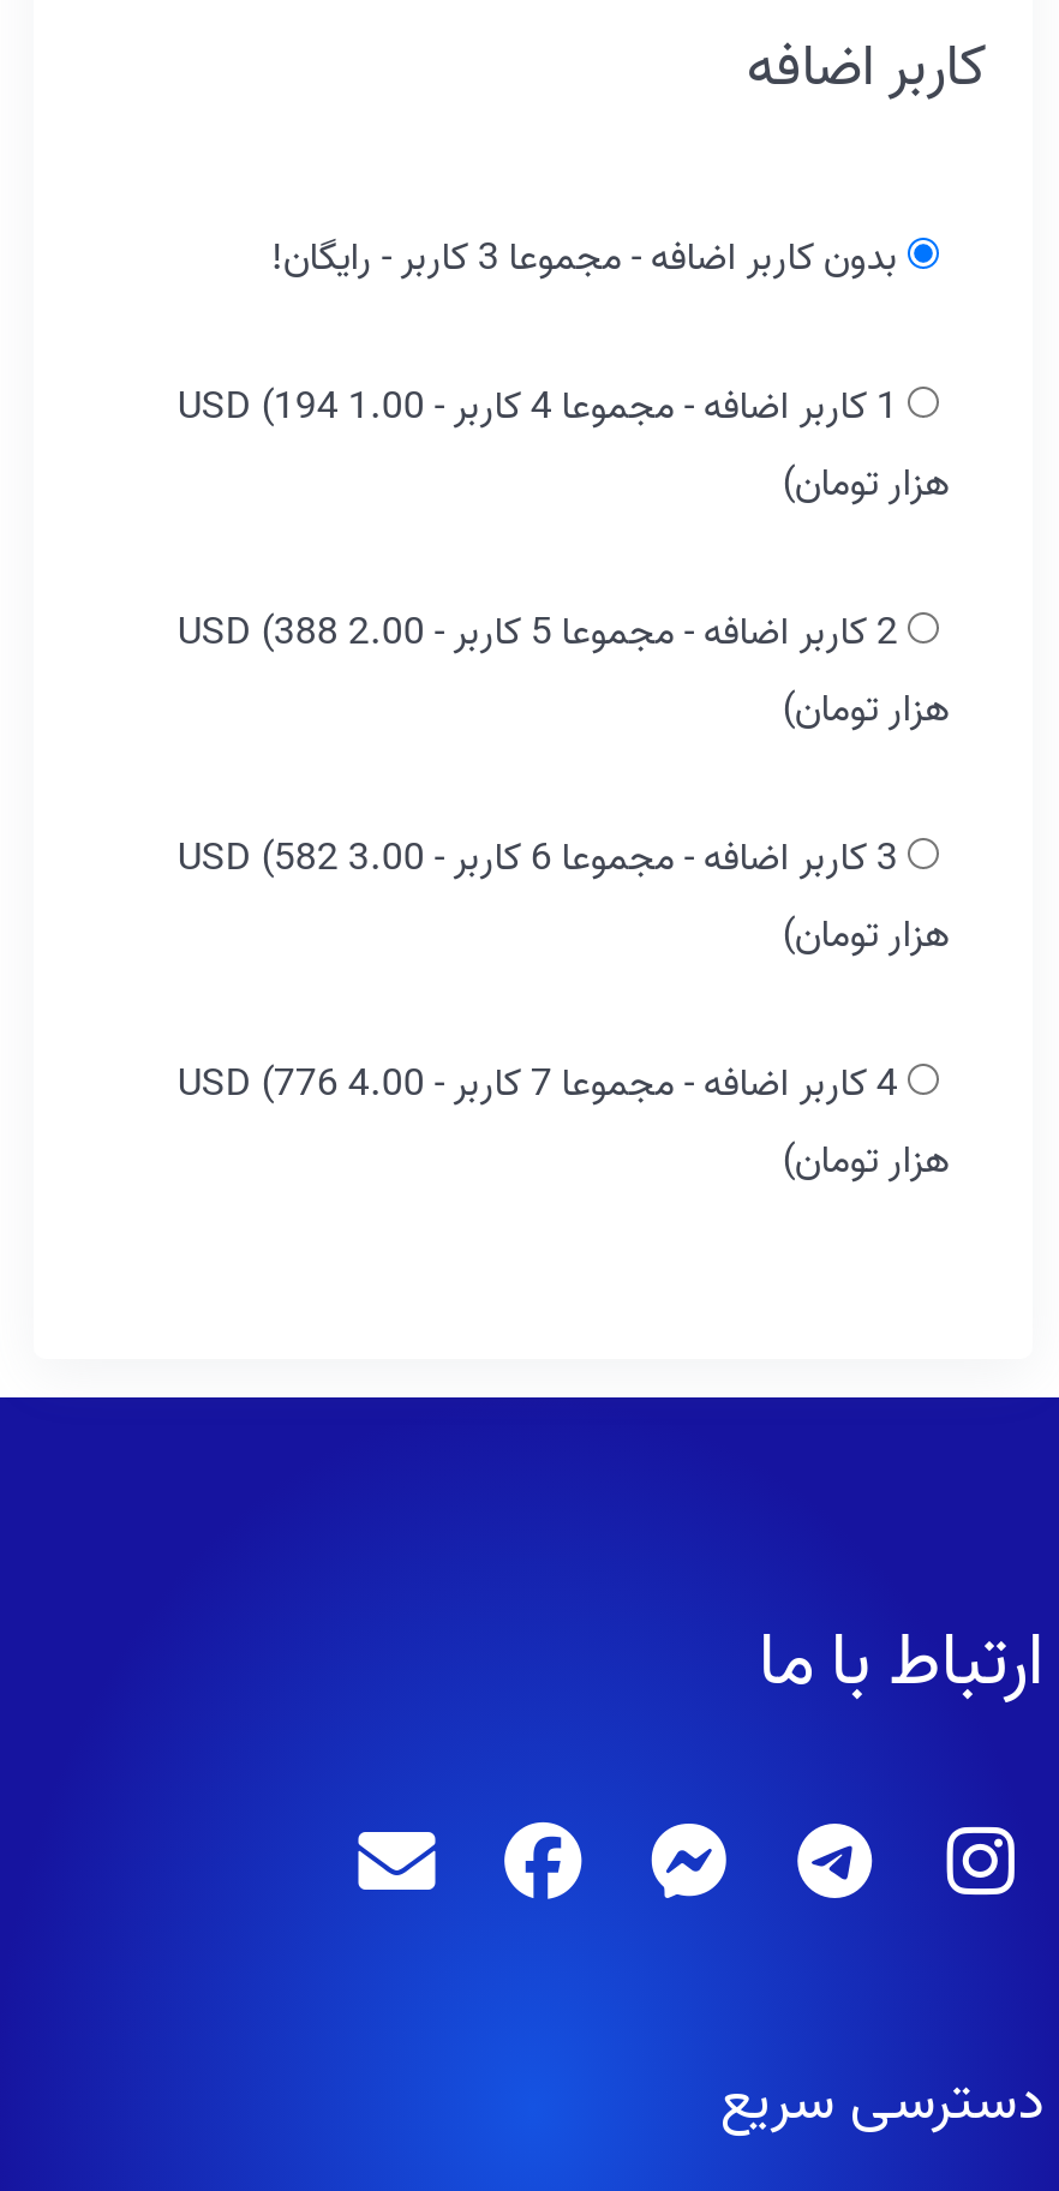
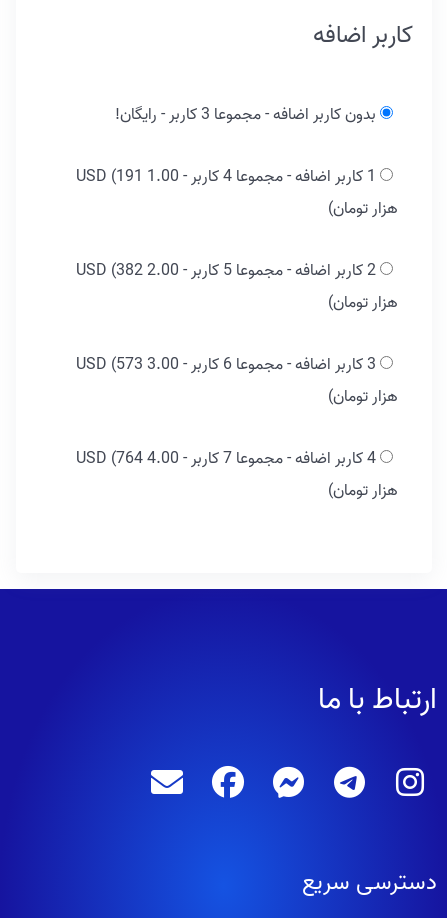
- (194
+ (191

- (388
+ (382

- (582
+ (573

- (776
+ (764
